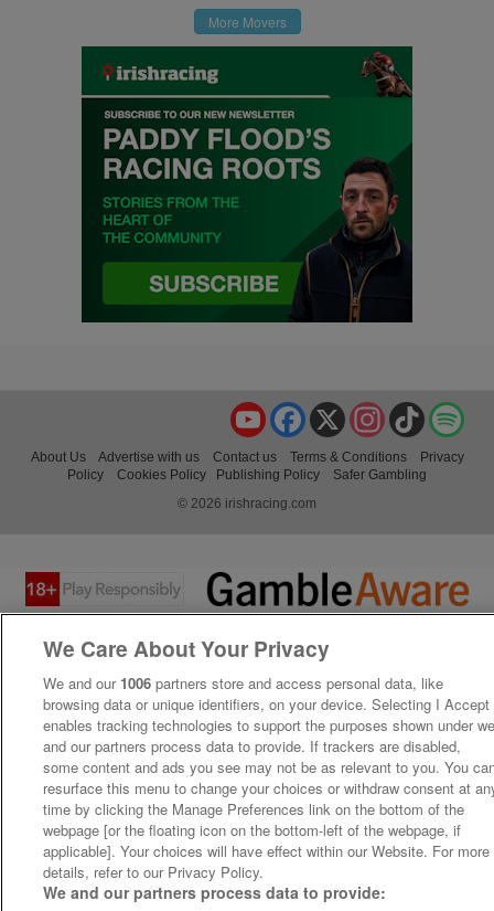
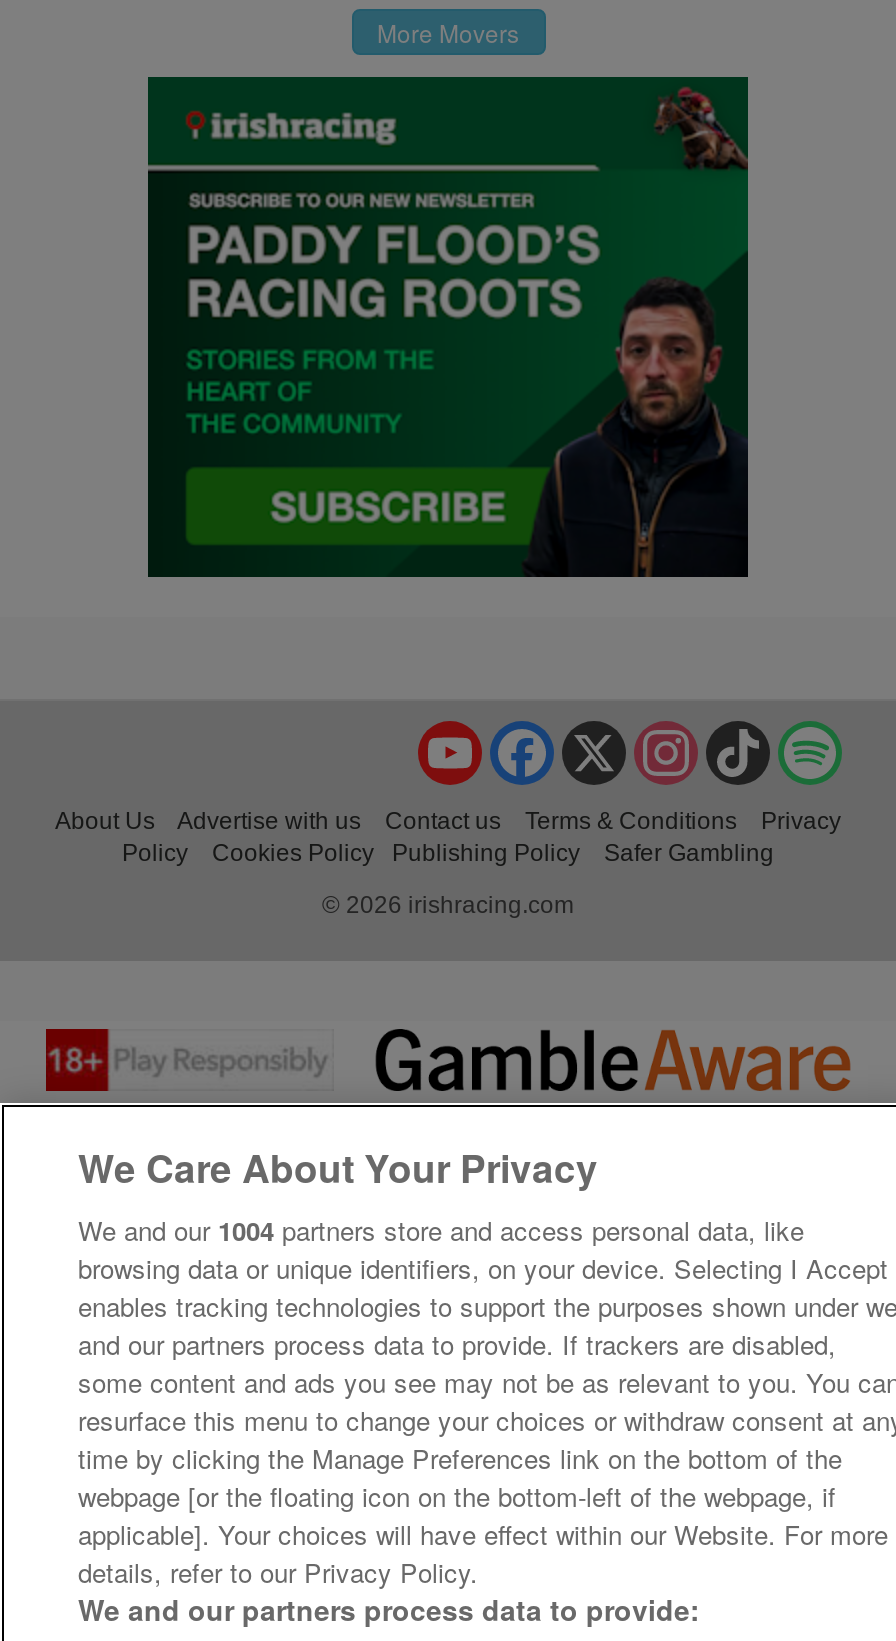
- We and our 1006 partners store and access personal data, like
+ We and our 1004 partners store and access personal data, like
